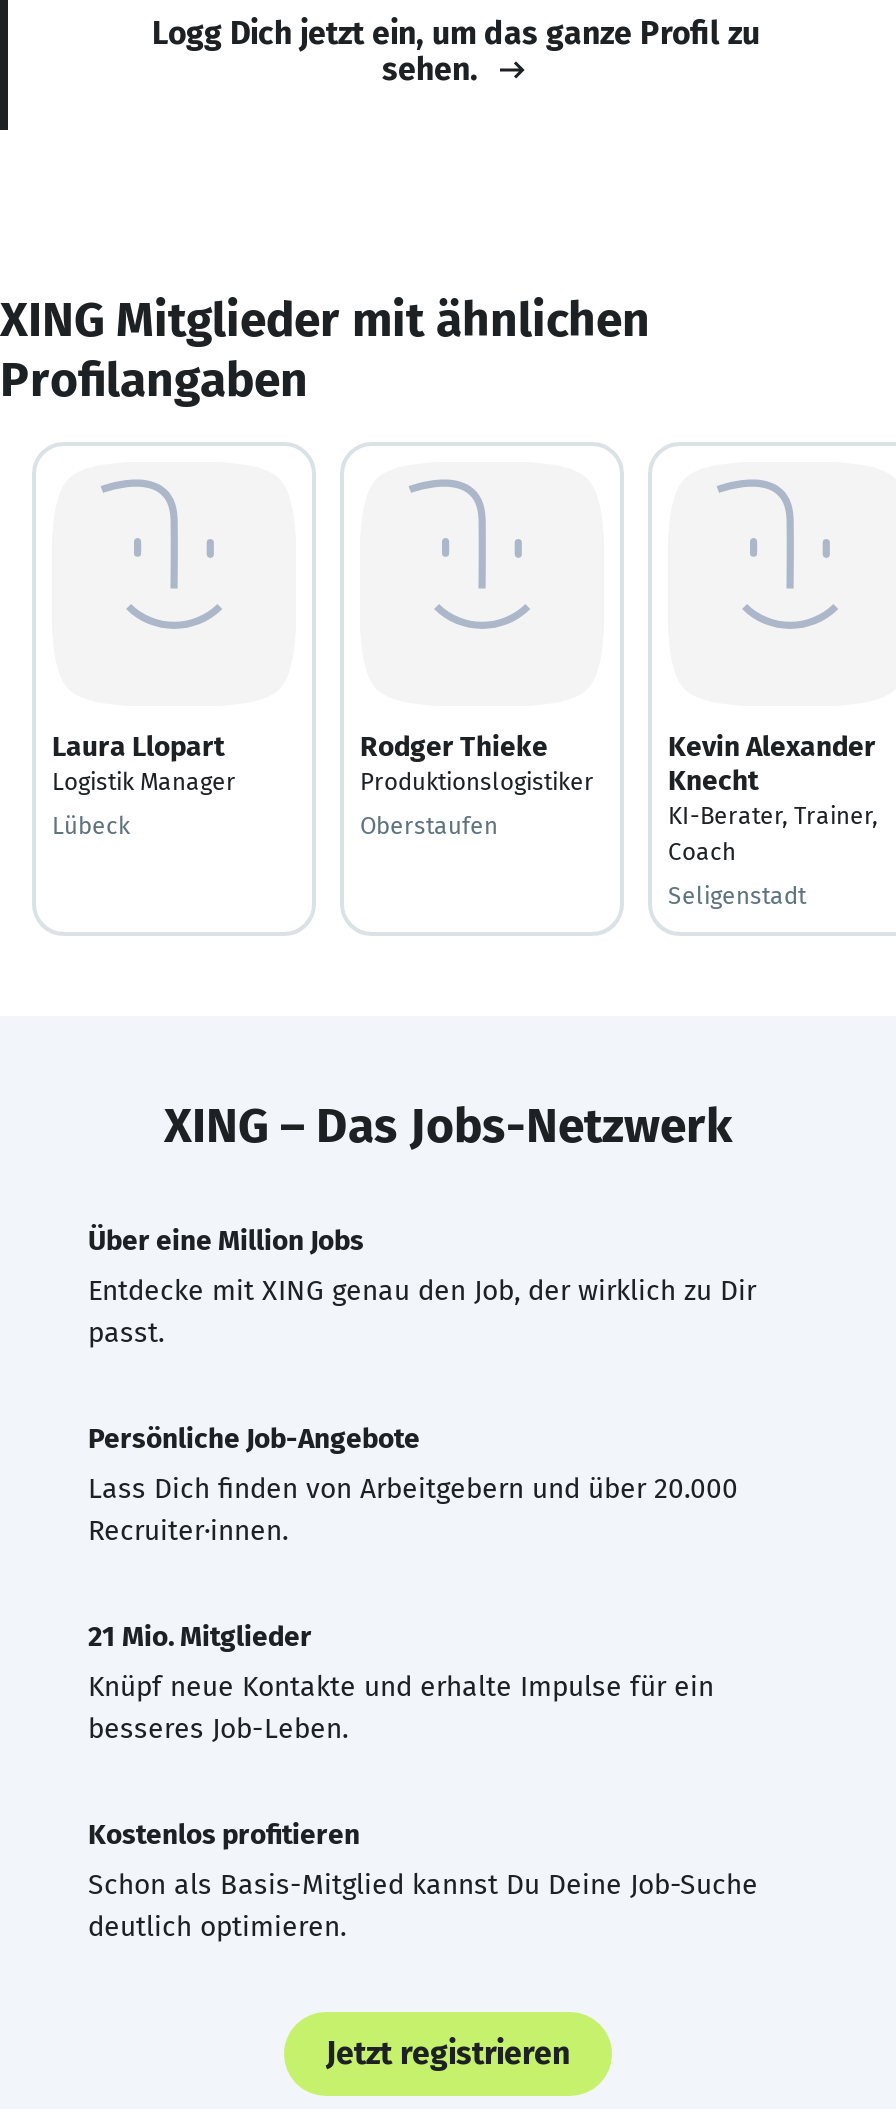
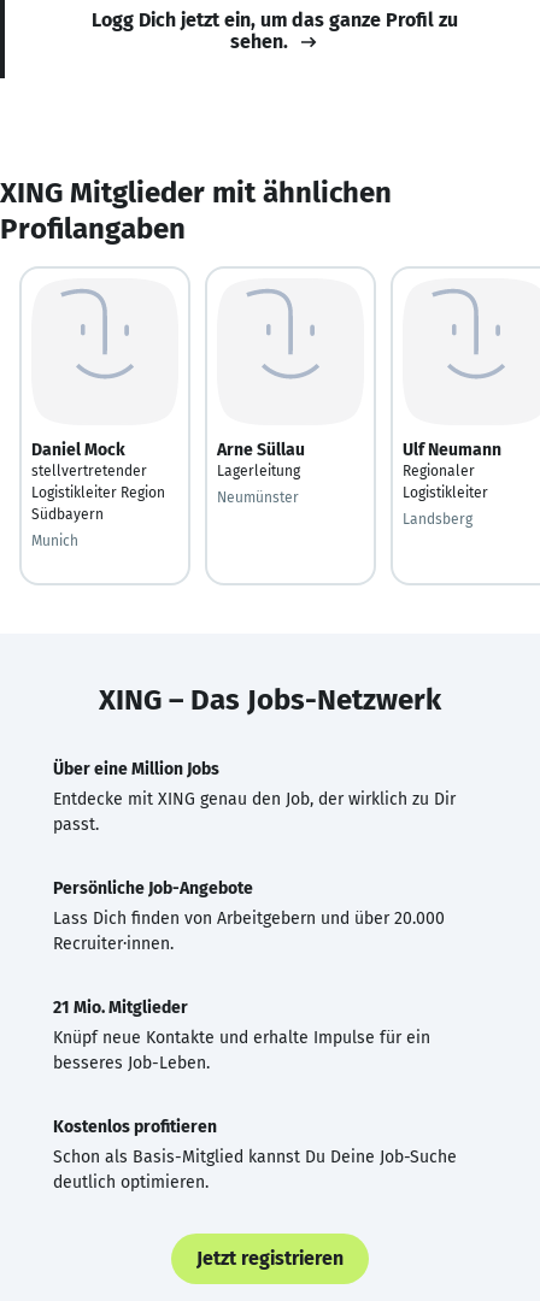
- Laura Llopart
- Logistik Manager
+ Daniel Mock
+ stellvertretender
+ Logistikleiter Region
+ Südbayern

- Rodger Thieke
- Produktionslogistiker
+ Arne Süllau
+ Lagerleitung

- Kevin Alexander
- Knecht
- KI-Berater, Trainer,
- Coach
+ Ulf Neumann
+ Regionaler
+ Logistikleiter

- Lübeck
+ Munich

- Oberstaufen
+ Neumünster

- Seligenstadt
+ Landsberg
